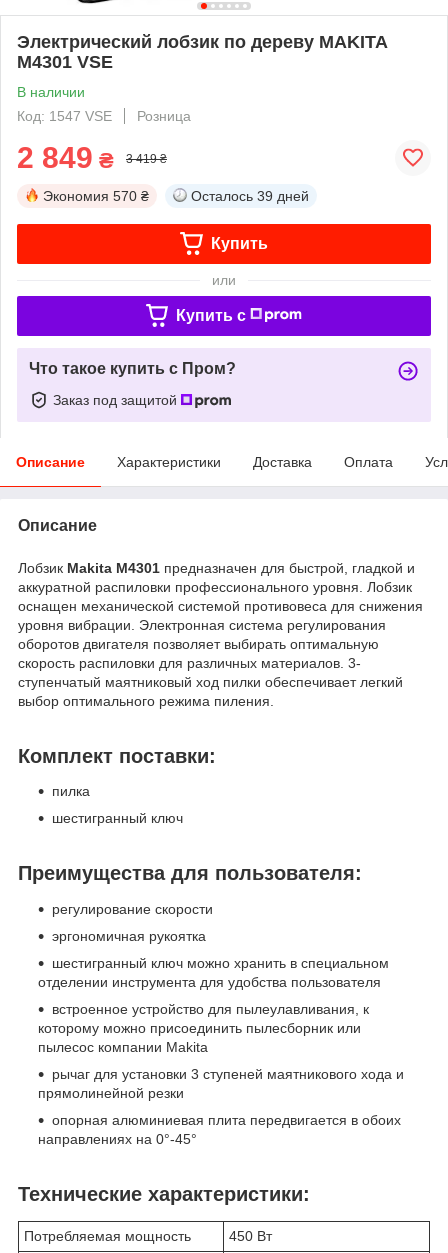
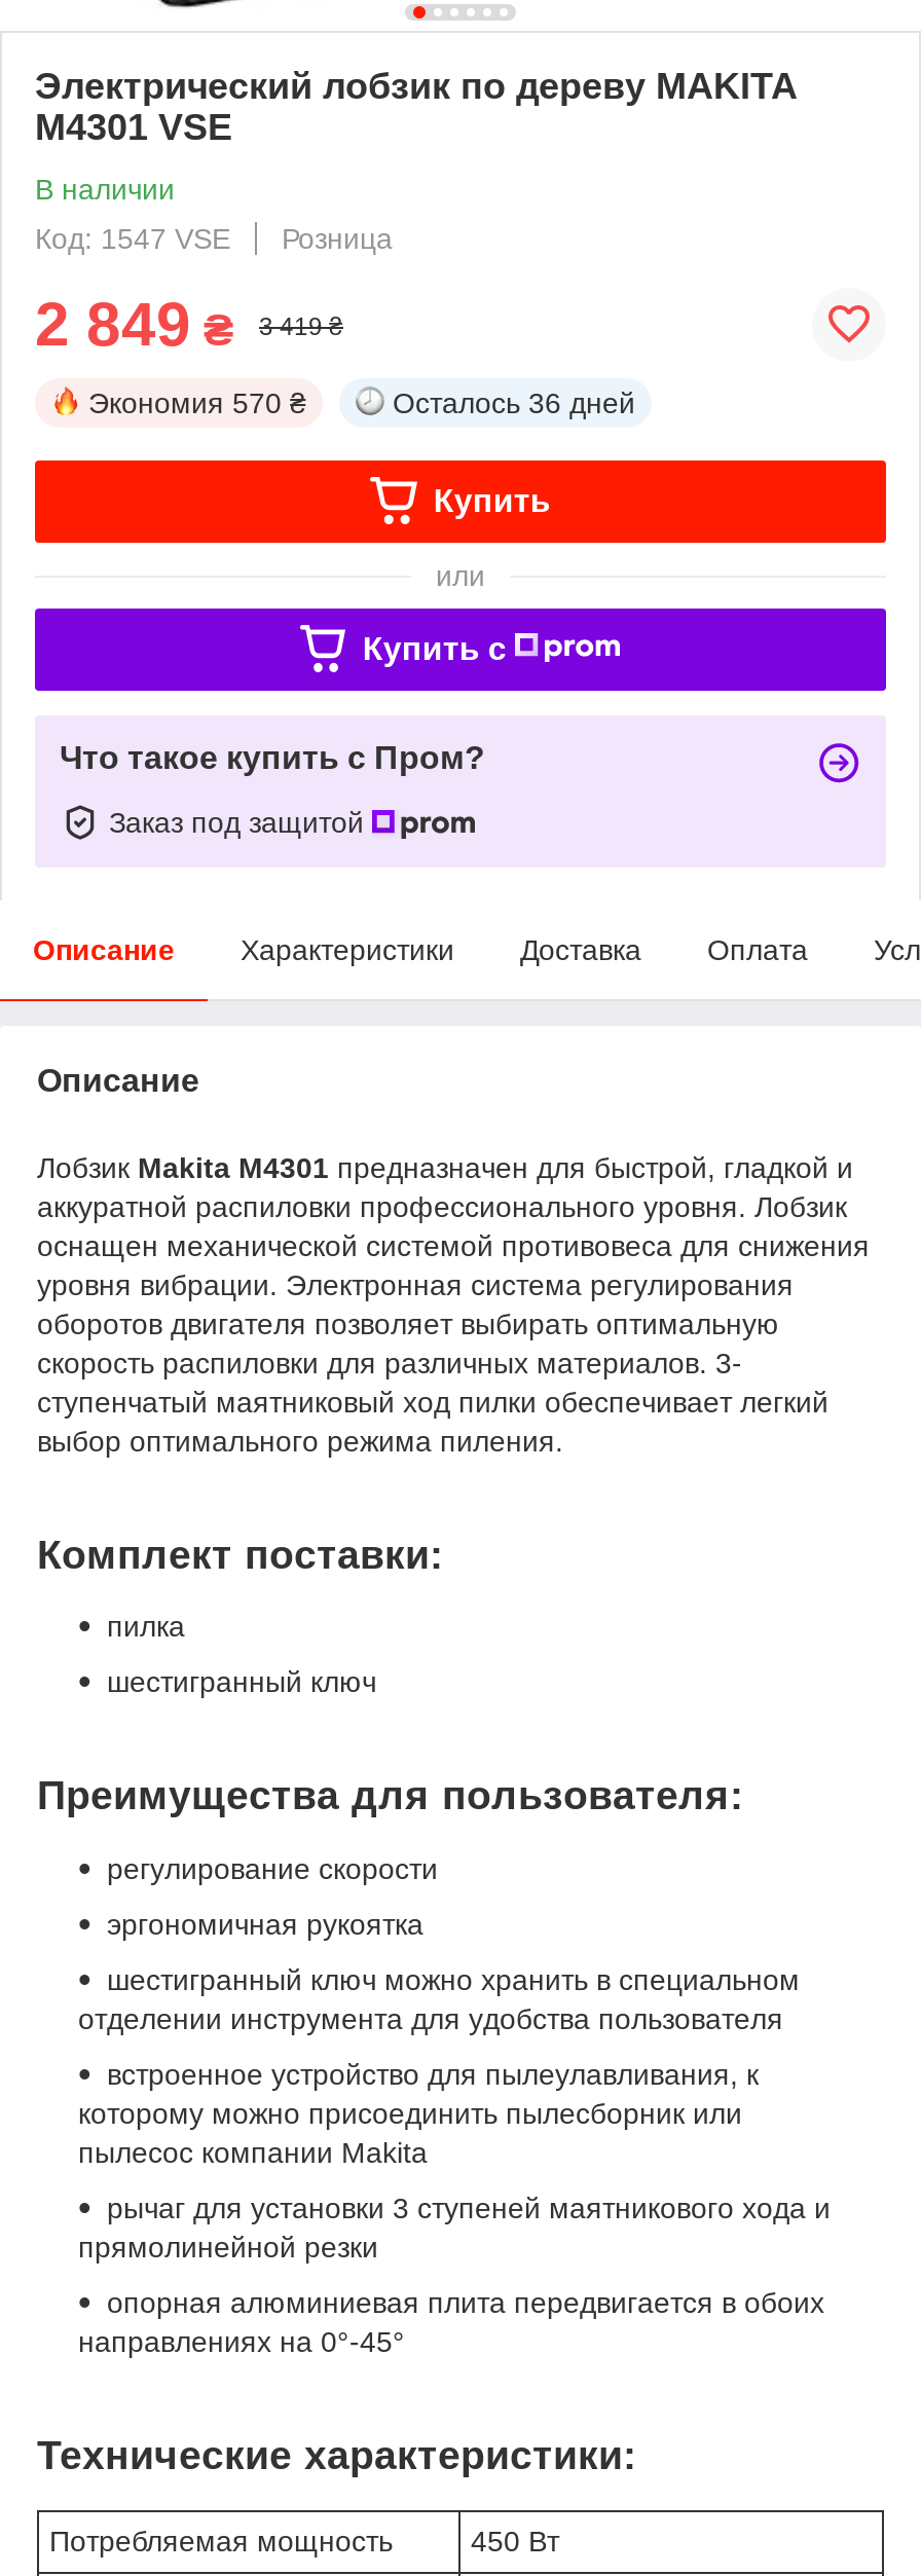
- Осталось 39 дней
+ Осталось 36 дней
